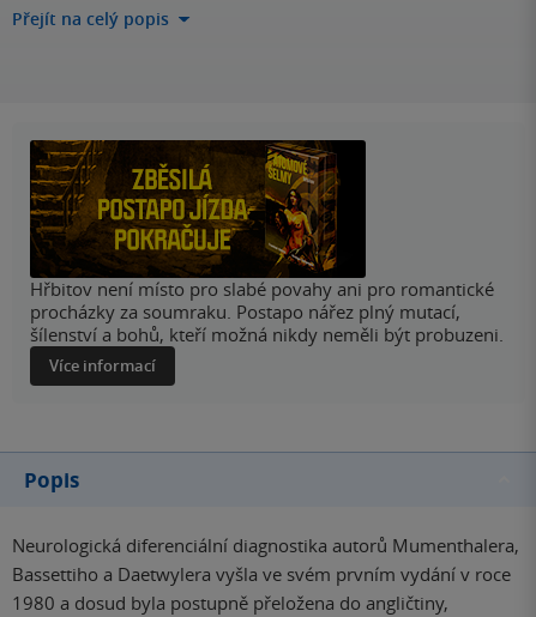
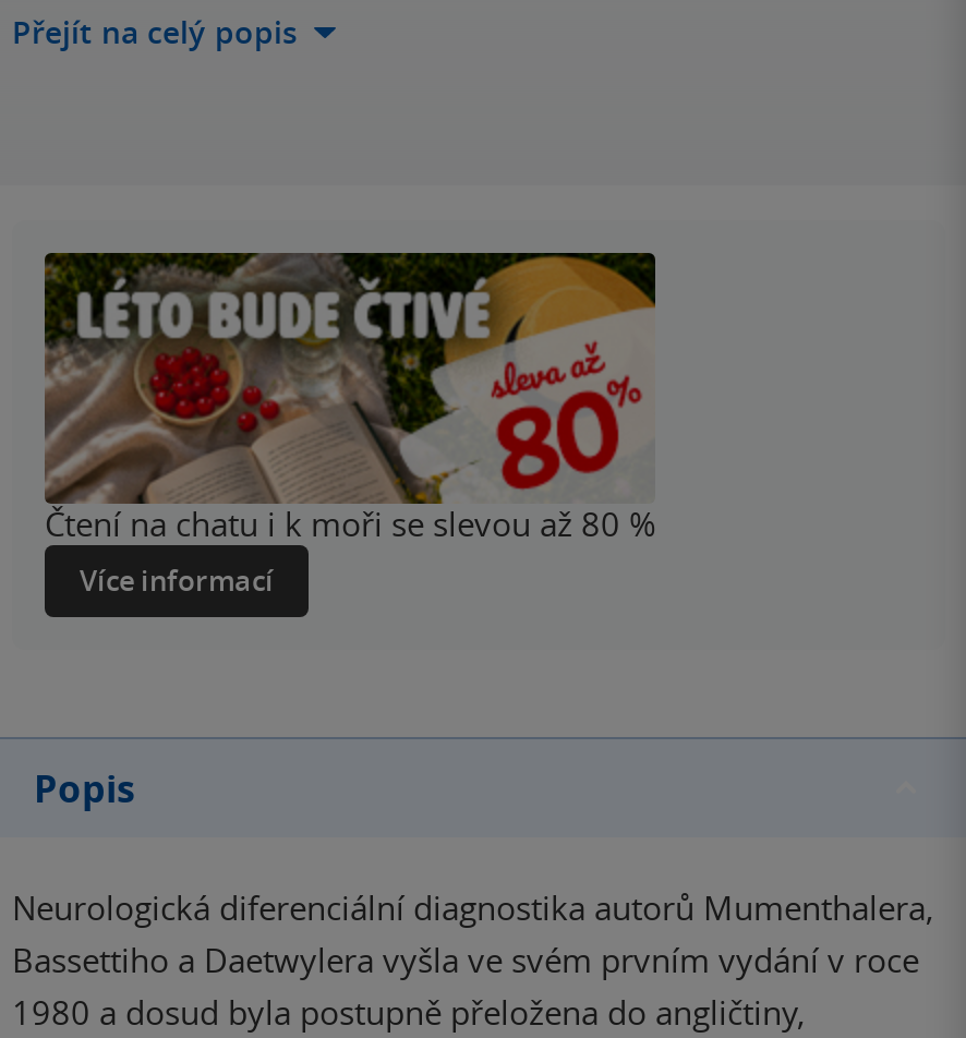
- [image]
+ [image]

- Hřbitov není místo pro slabé povahy ani pro romantické
- procházky za soumraku. Postapo nářez plný mutací,
- šílenství a bohů, kteří možná nikdy neměli být probuzeni.
+ Čtení na chatu i k moři se slevou až 80 %
